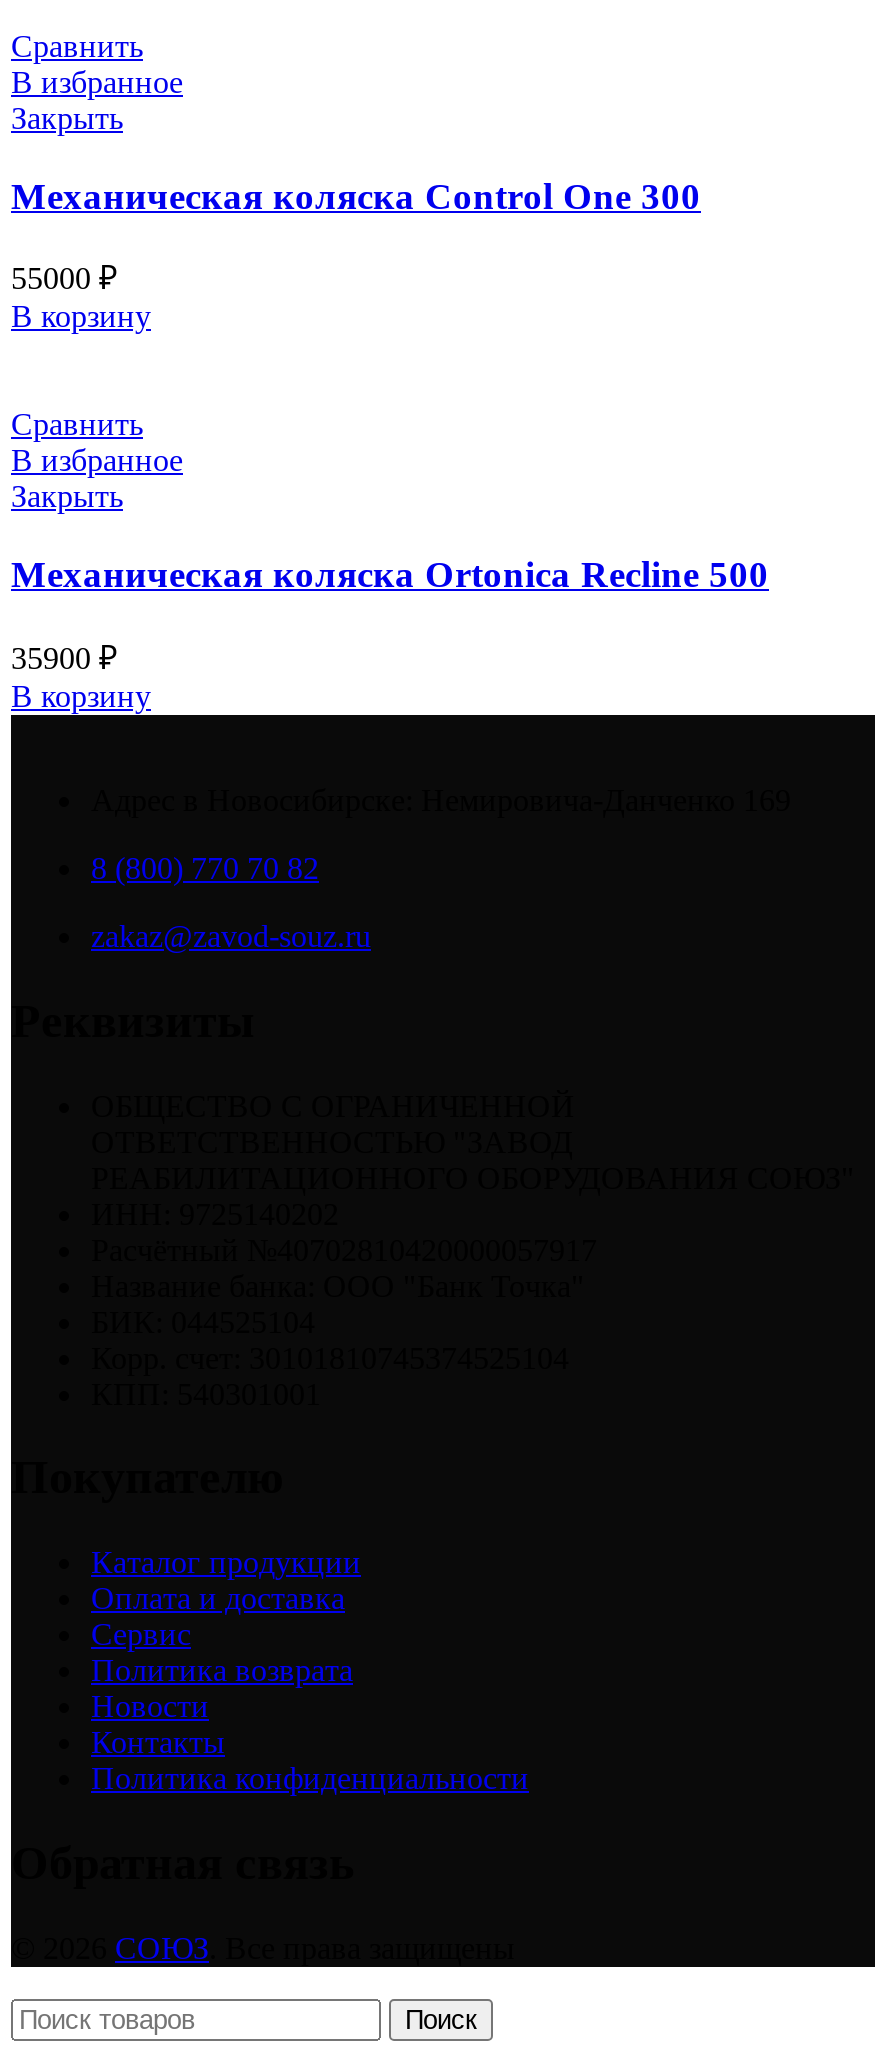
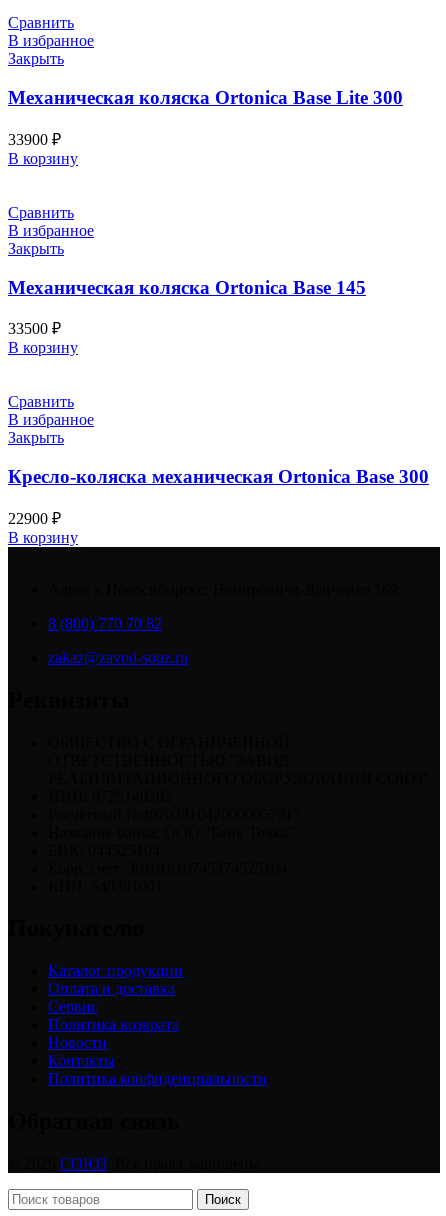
- Механическая коляска Control One 300
+ Механическая коляска Ortonica Base Lite 300

- 55000 ₽
+ 33900 ₽

- Механическая коляска Ortonica Recline 500
- 35900 ₽
+ Механическая коляска Ortonica Base 145
+ 33500 ₽
+ В корзину
+ Сравнить
+ В избранное
+ Закрыть
+ Кресло-коляска механическая Ortonica Base 300
+ 22900 ₽
